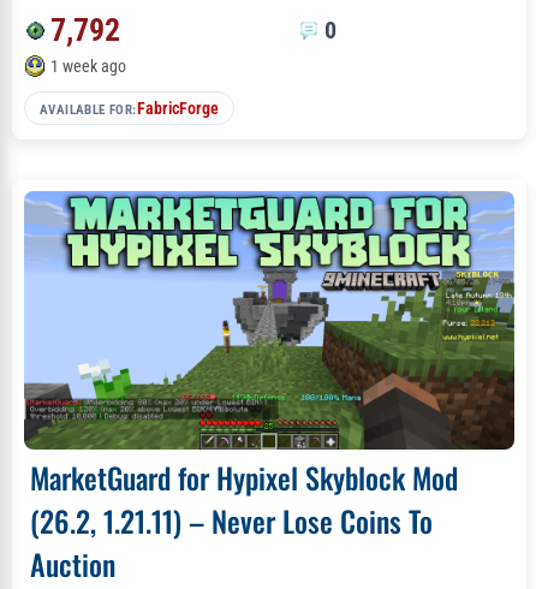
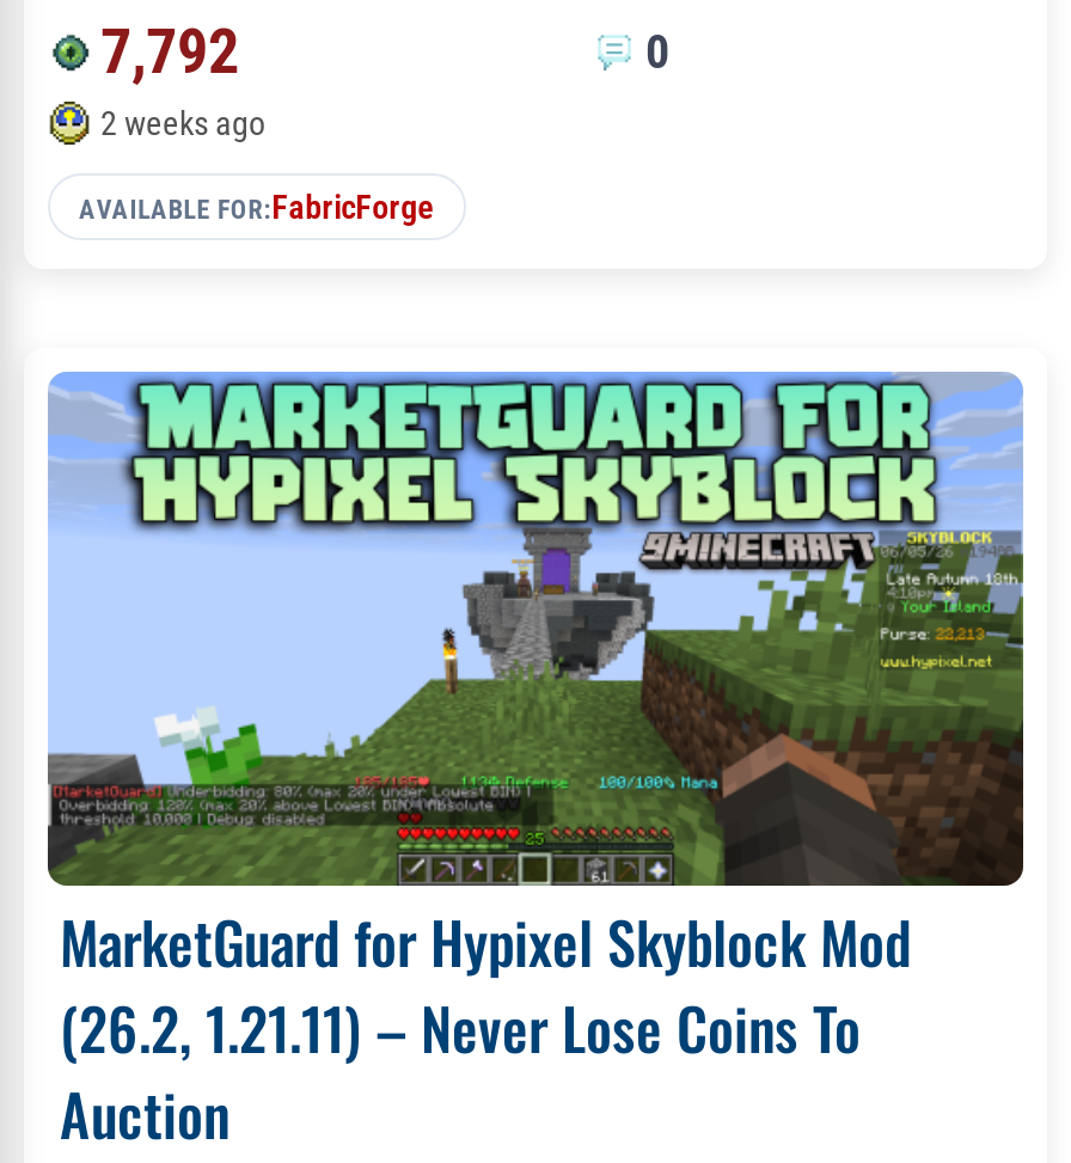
- 1 week ago
+ 2 weeks ago
